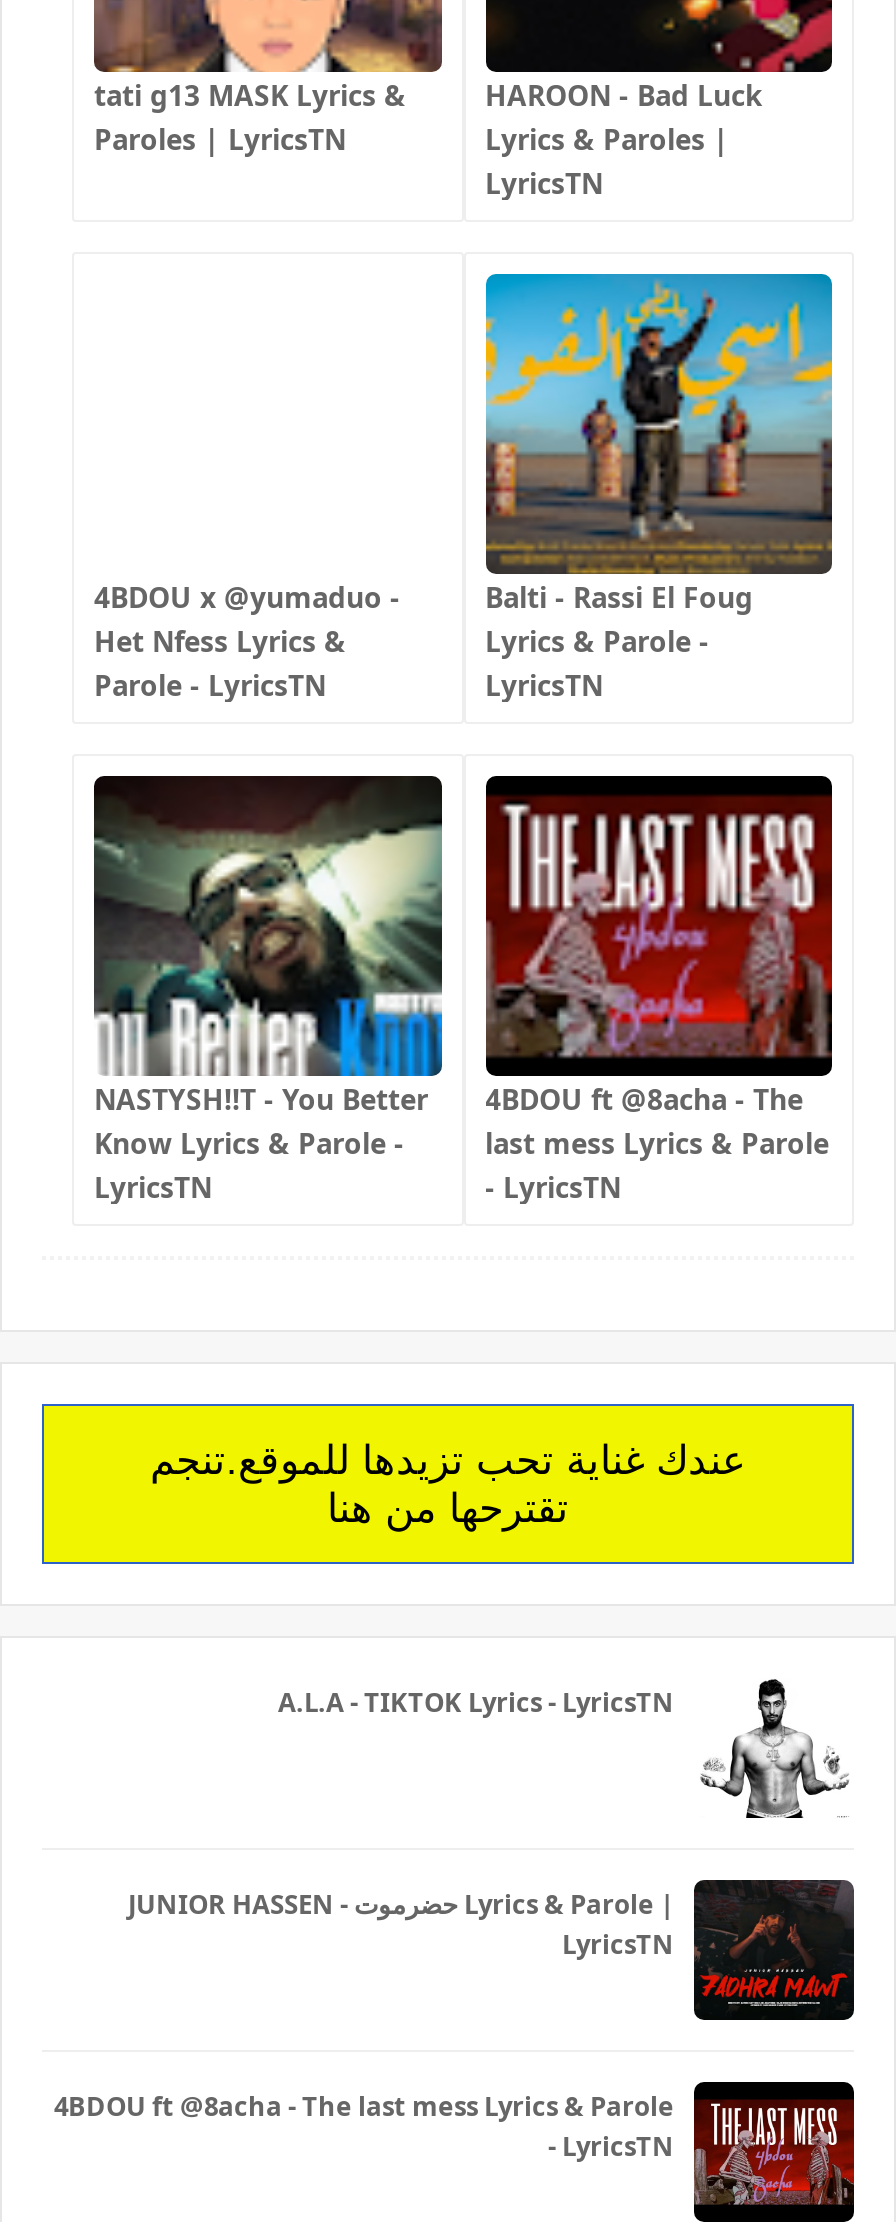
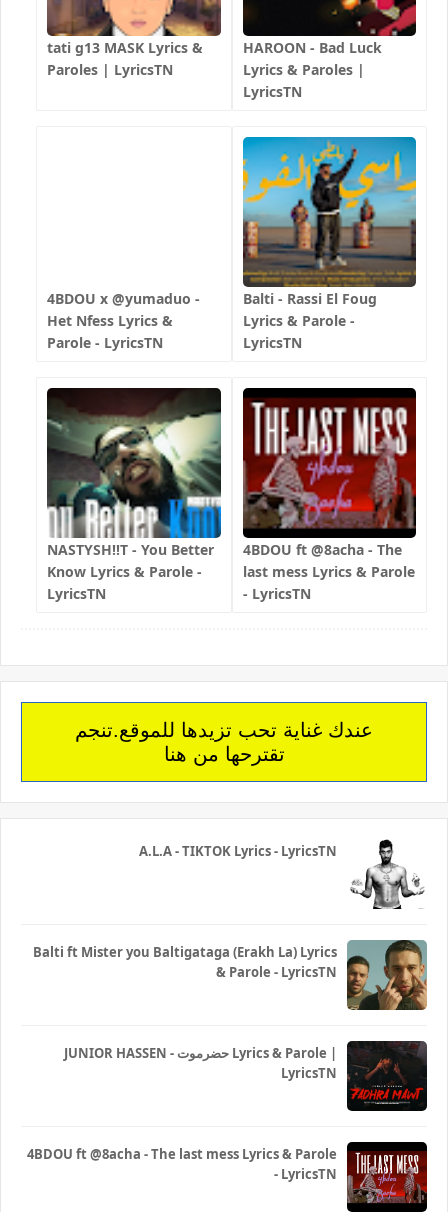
+ [image]
+ Balti ft Mister you Baltigataga (Erakh La) Lyrics
+ & Parole - LyricsTN
